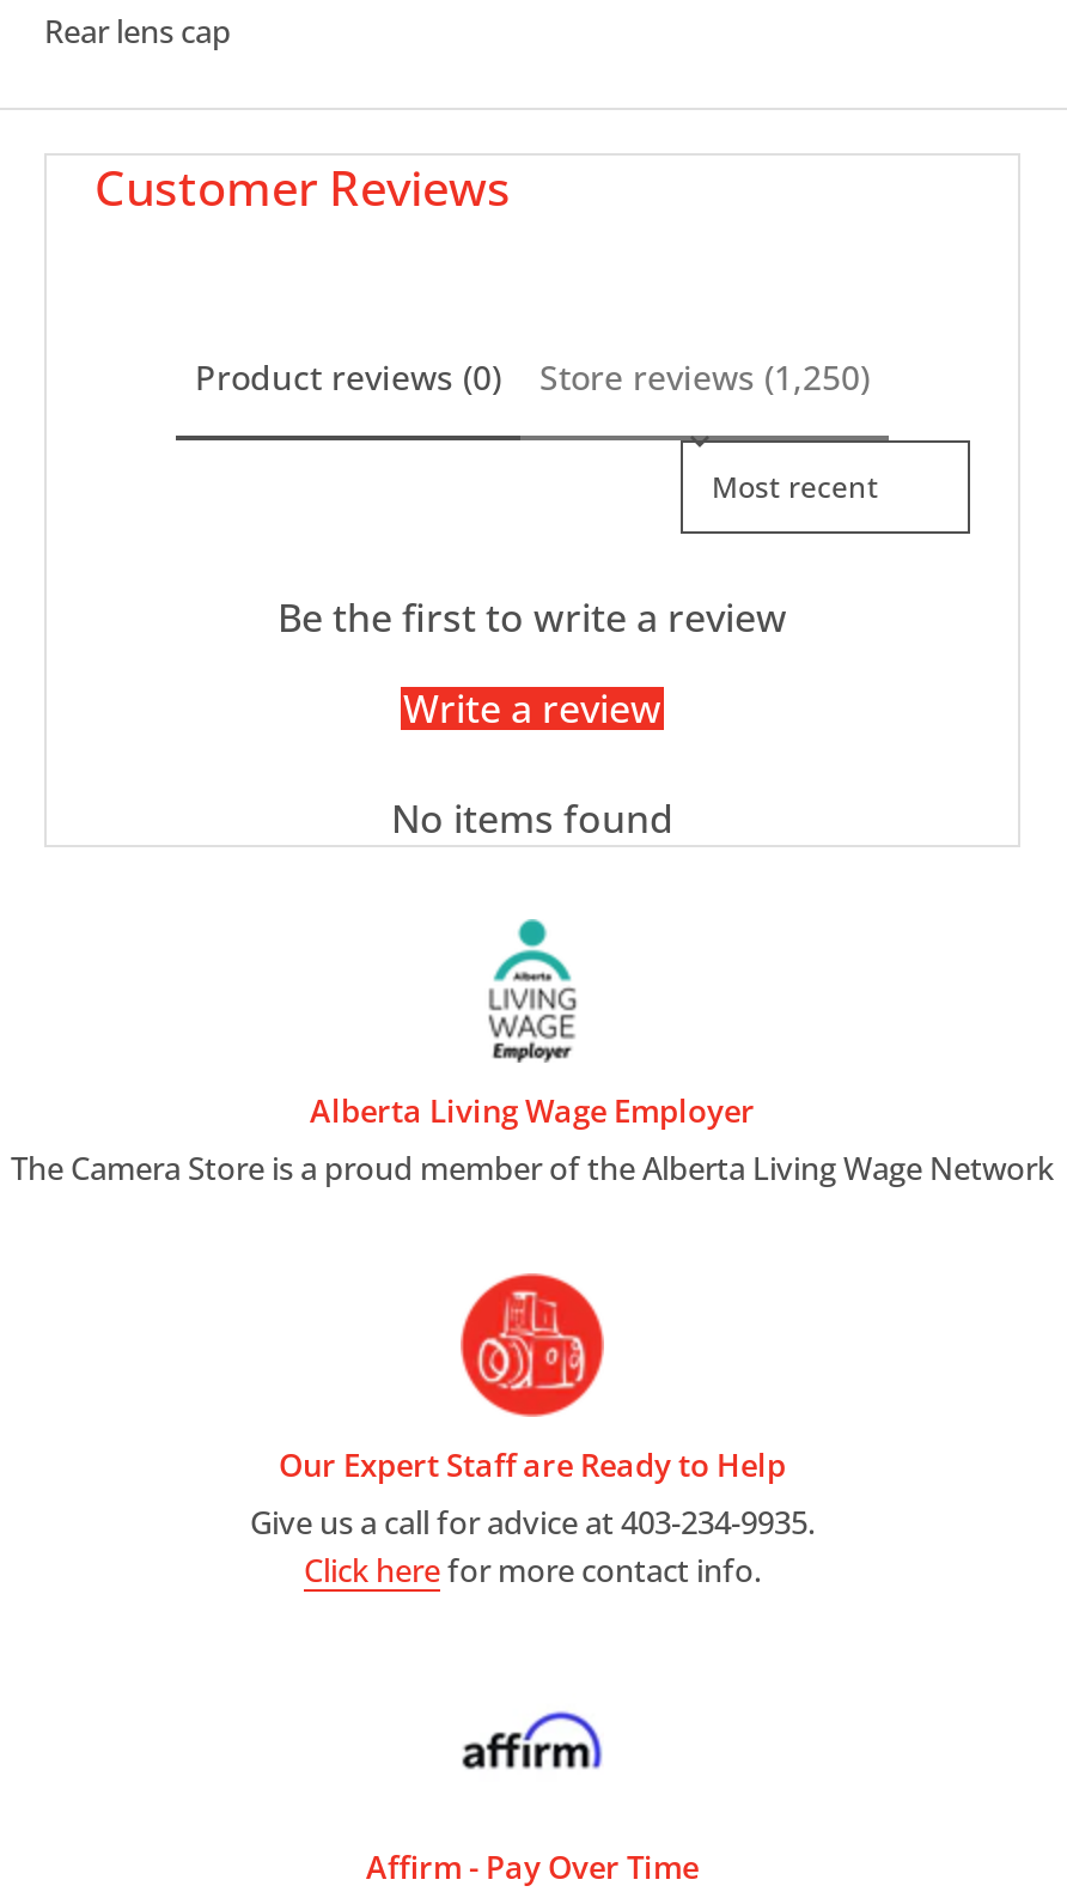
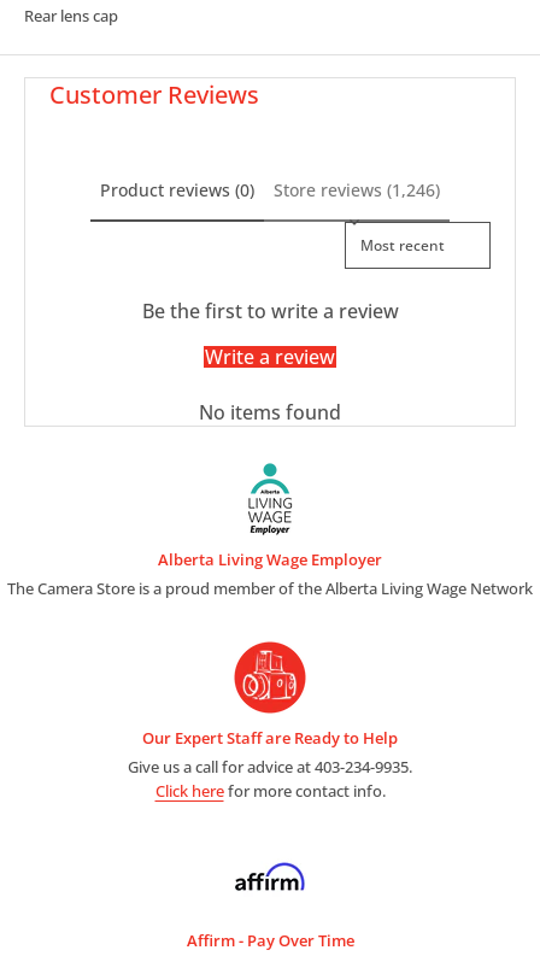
- Store reviews (1,250)
+ Store reviews (1,246)
